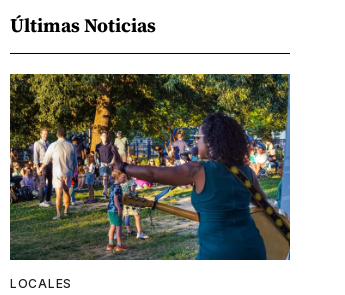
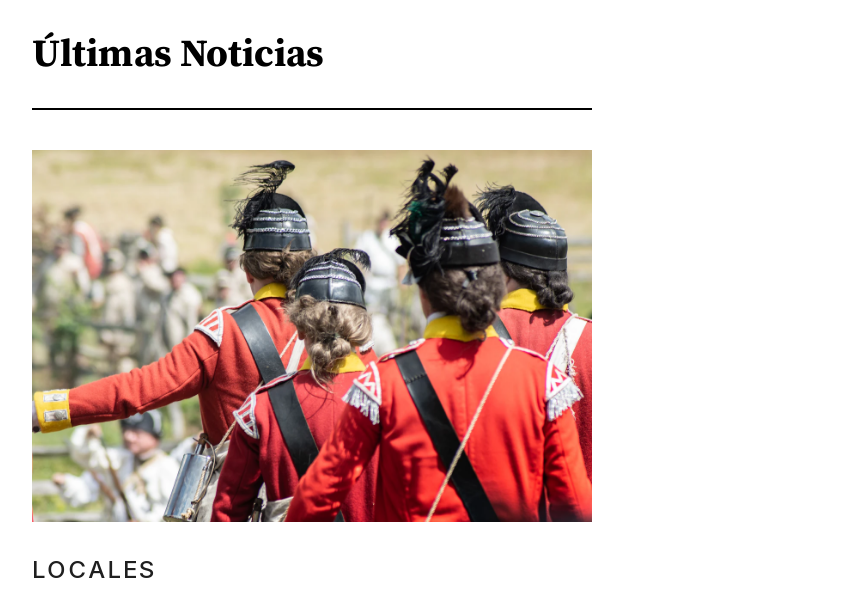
- [image]
+ [image]
